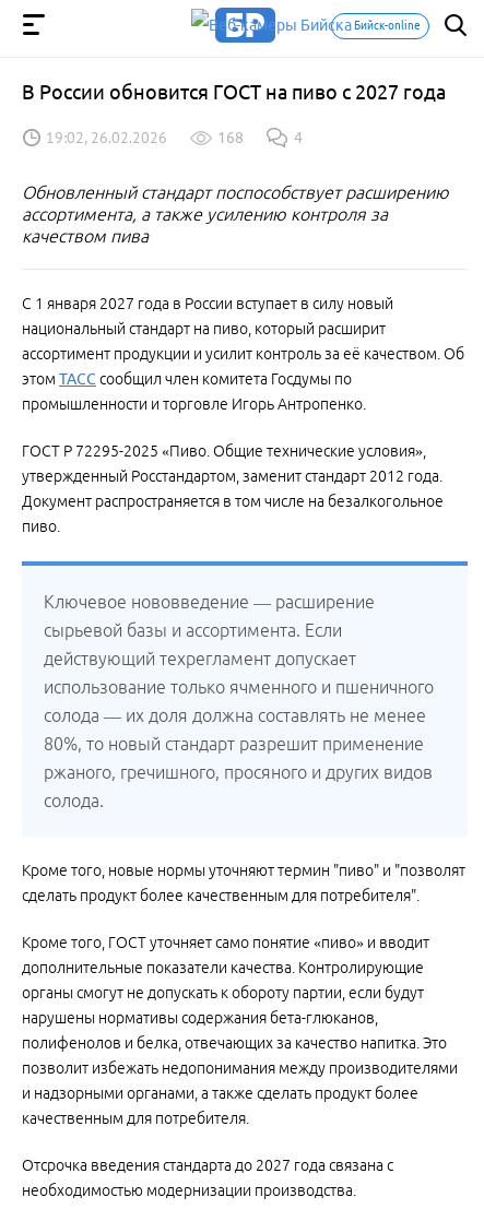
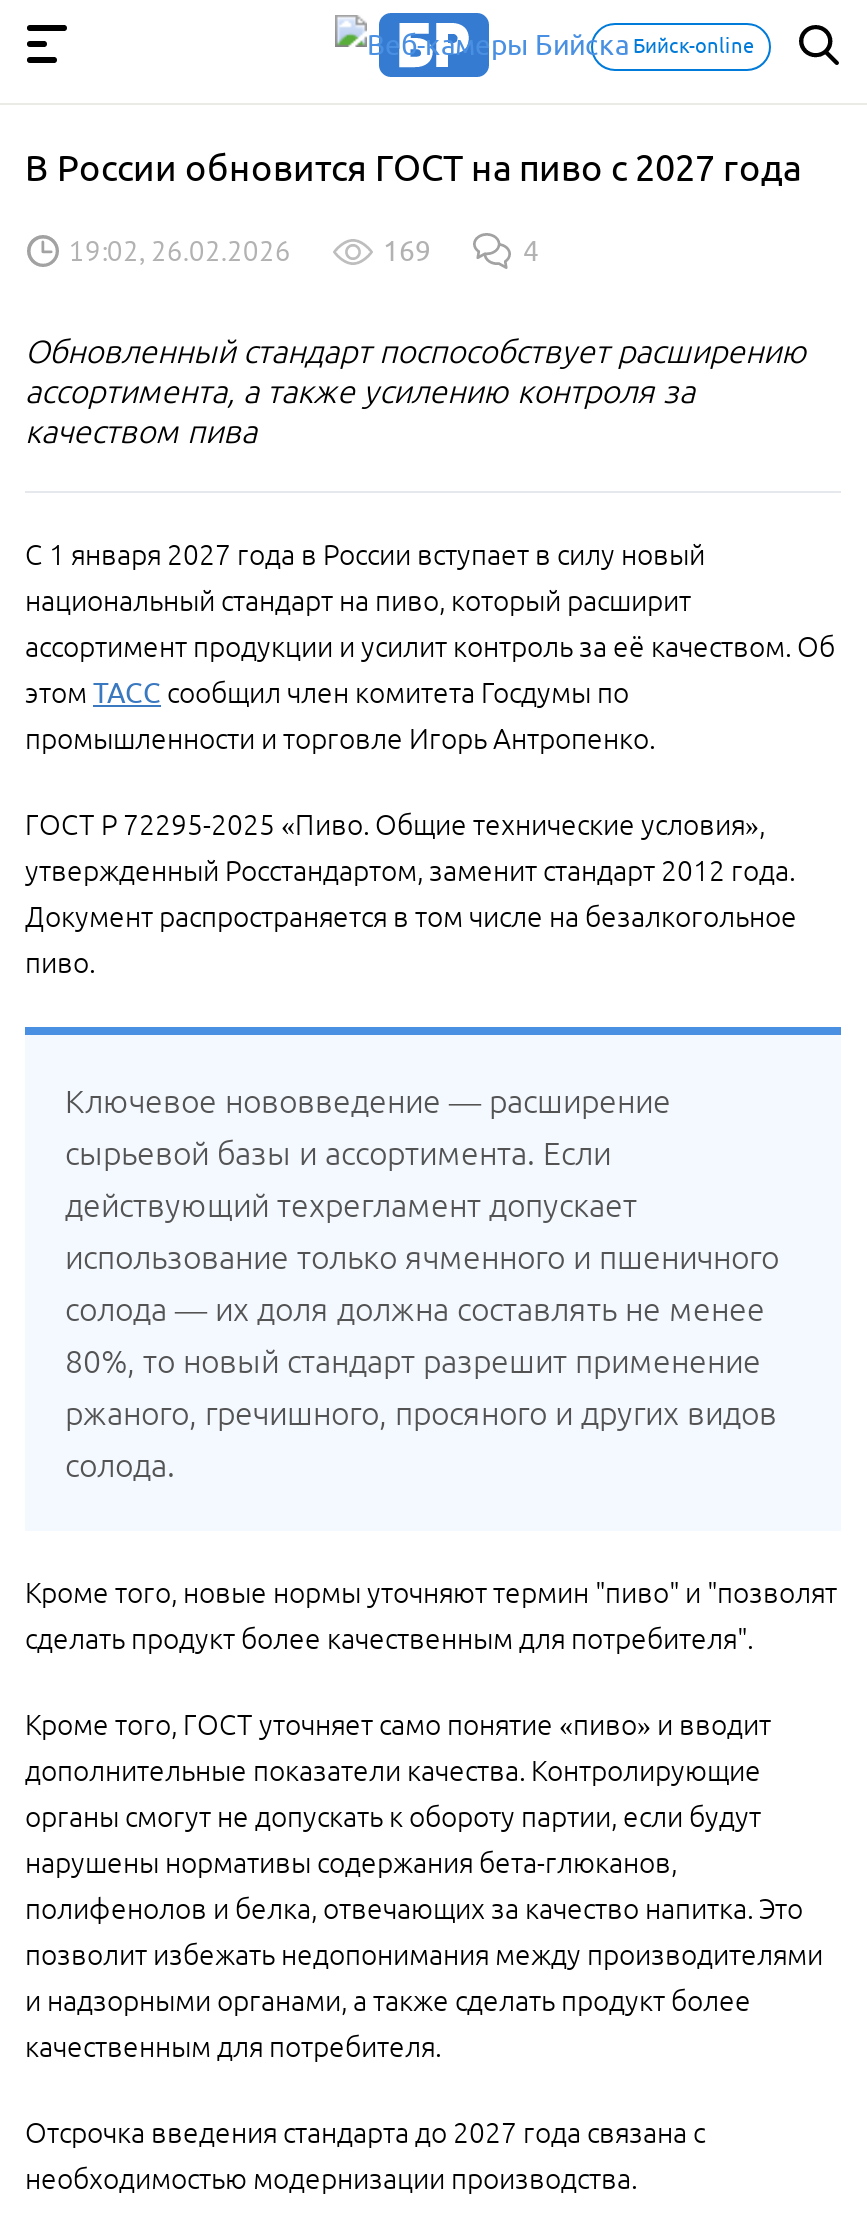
- 168
+ 169
